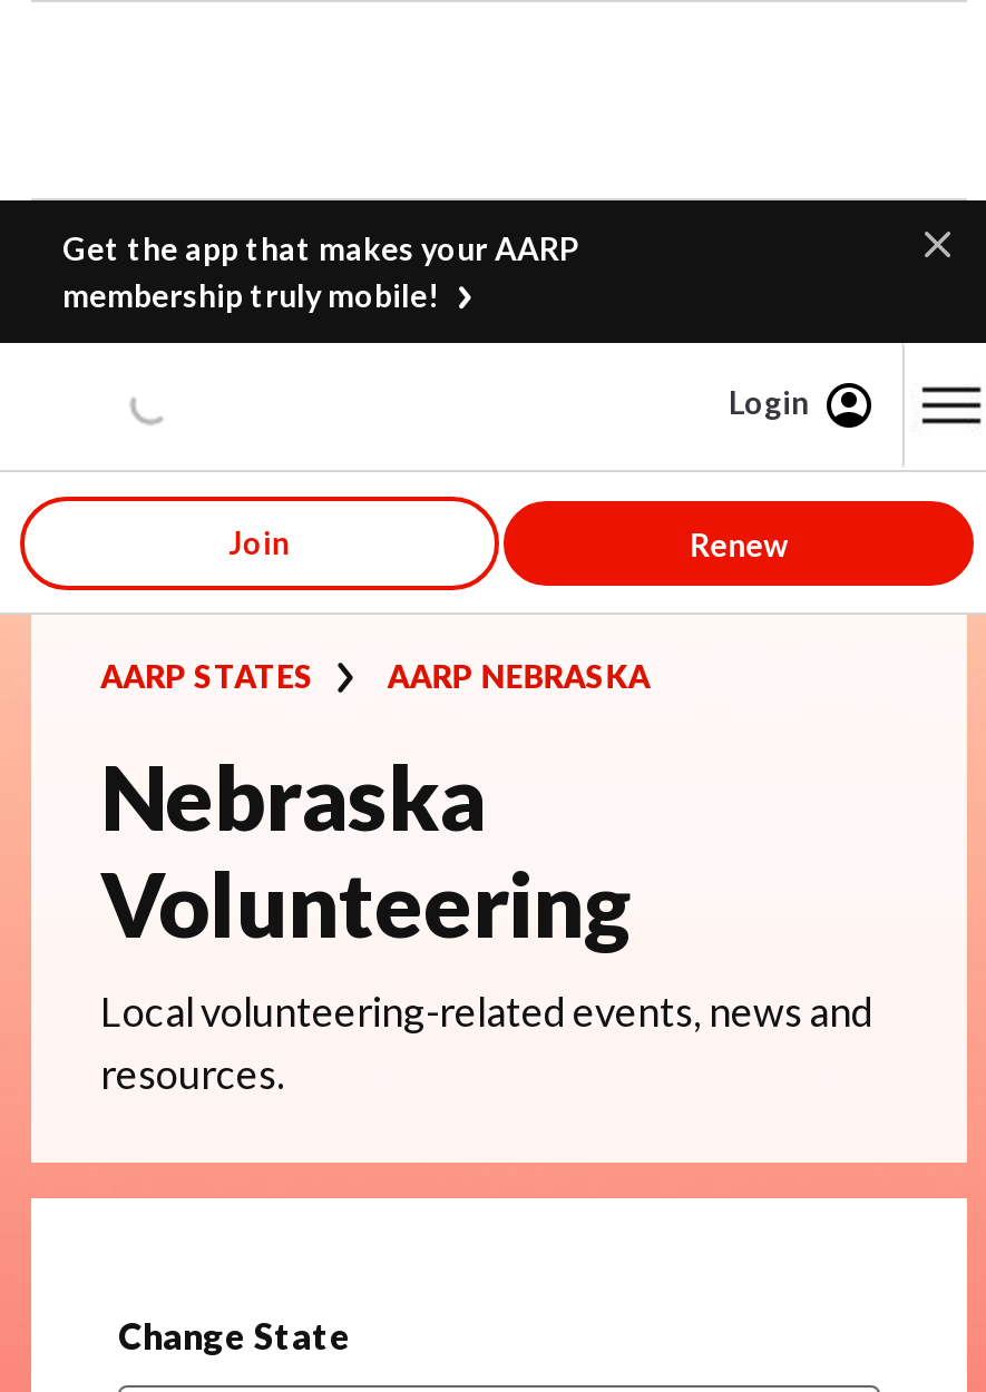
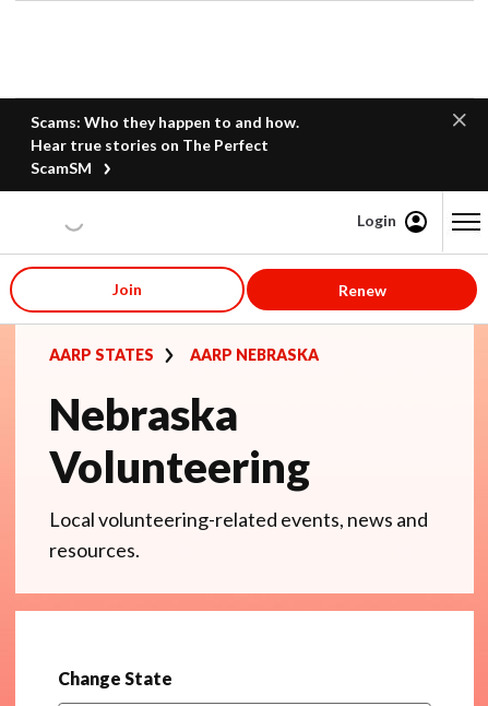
- Get the app that makes your AARP
- membership truly mobile!
+ Scams: Who they happen to and how.
+ Hear true stories on The Perfect
+ ScamSM
